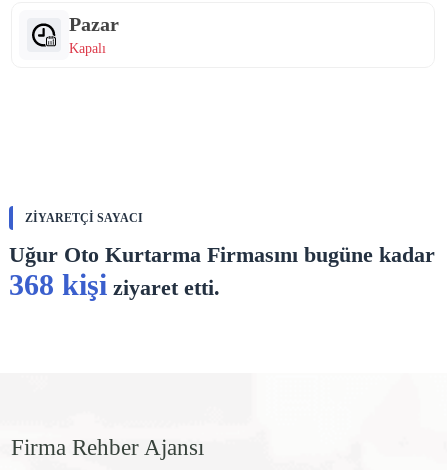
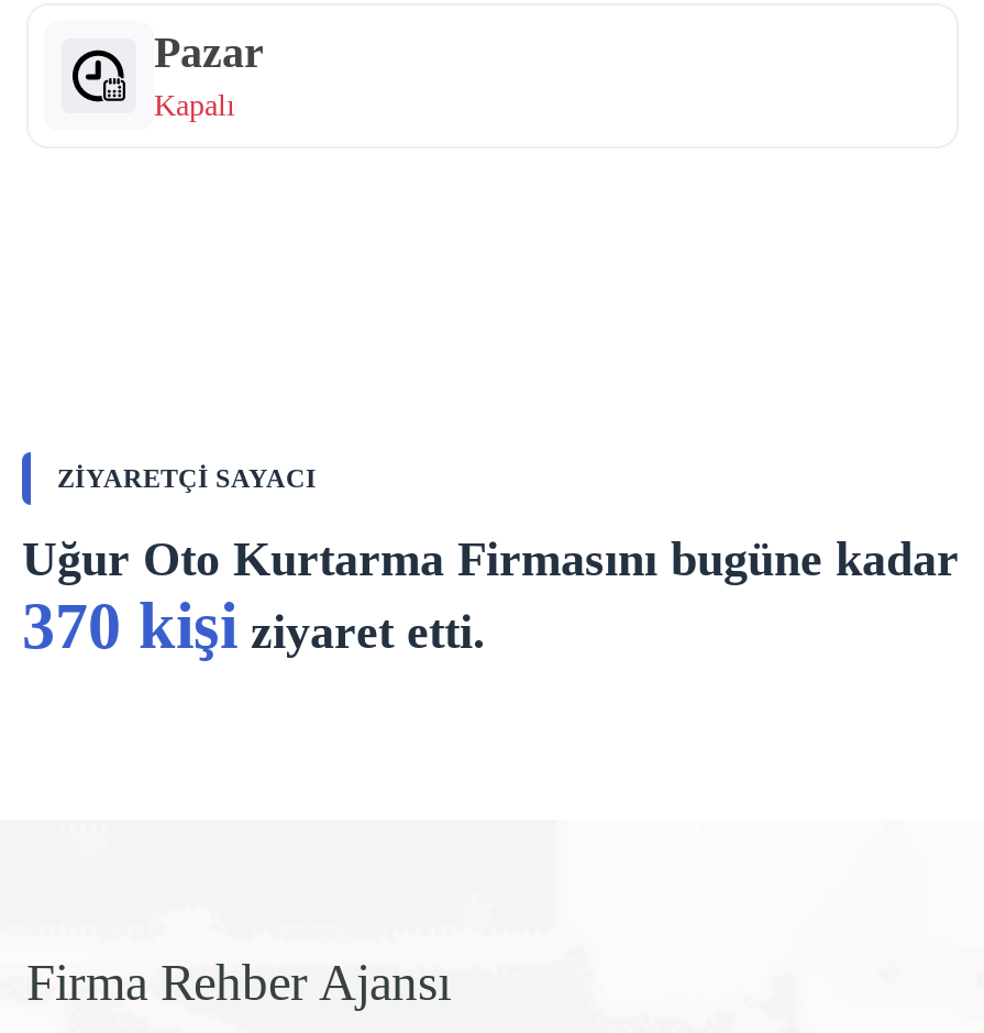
- 368 kişi ziyaret etti.
+ 370 kişi ziyaret etti.
